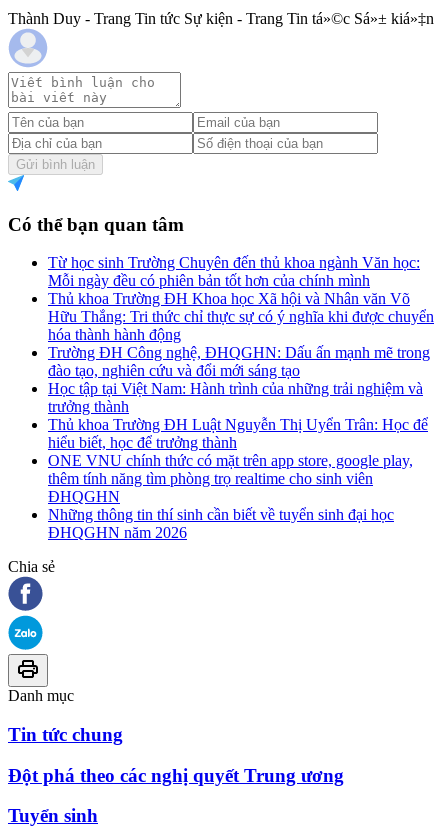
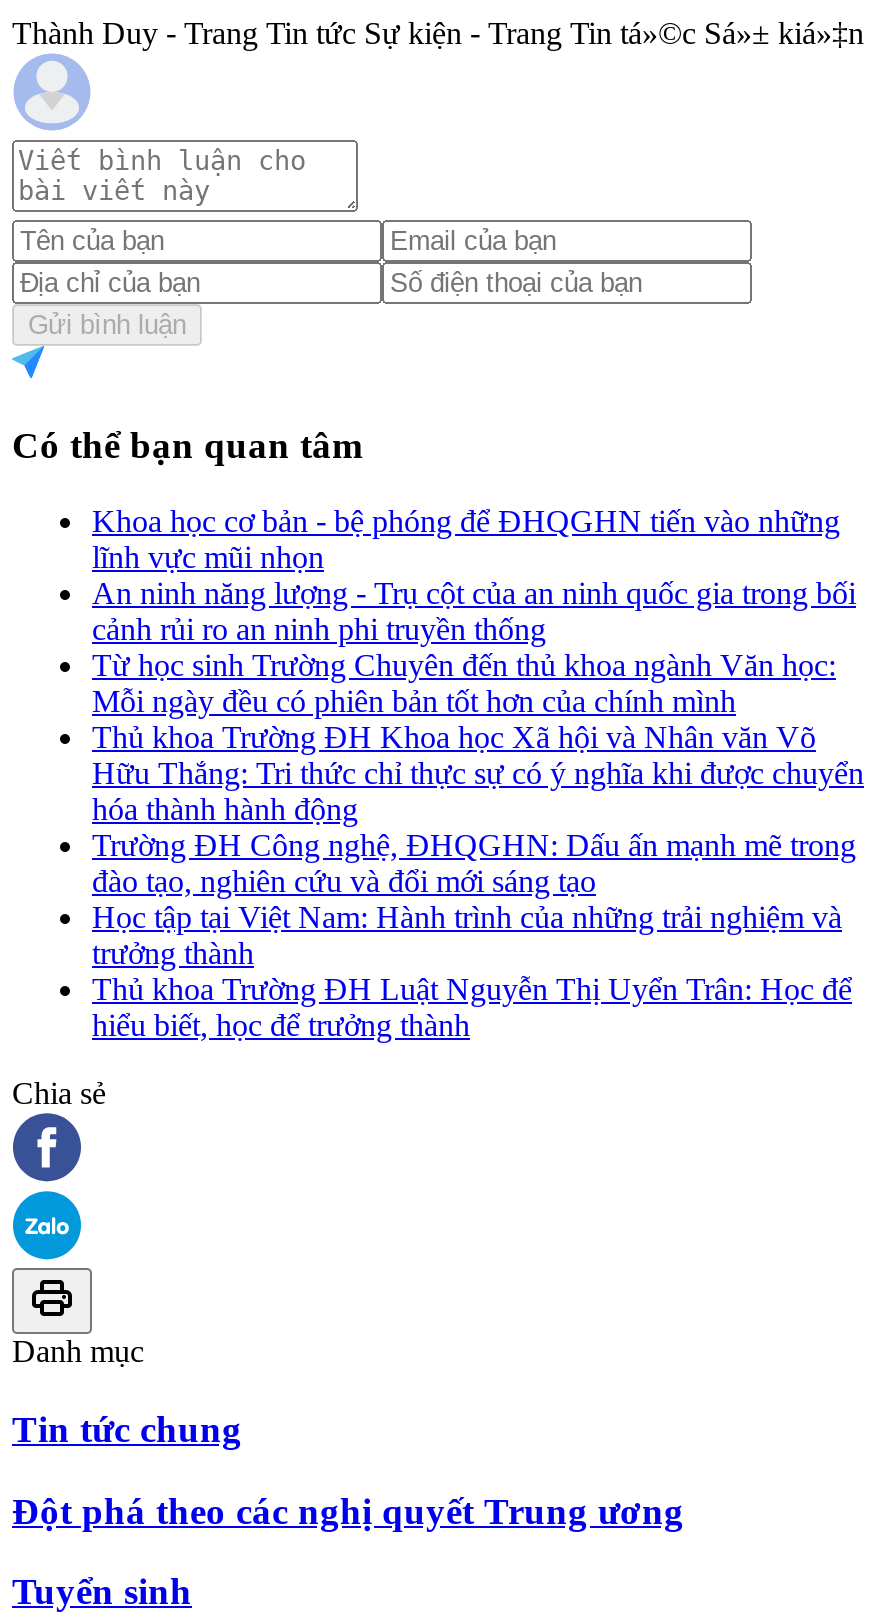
+ Khoa học cơ bản - bệ phóng để ĐHQGHN tiến vào những
+ lĩnh vực mũi nhọn
+ An ninh năng lượng - Trụ cột của an ninh quốc gia trong bối
+ cảnh rủi ro an ninh phi truyền thống

moved down: Từ học sinh Trường Chuyên đến thủ khoa ngành Văn học: | Mỗi ngày đều có phiên bản tốt hơn của chính mình | Thủ khoa Trường ĐH Khoa học Xã hội và Nhân văn Võ | ... | Thủ khoa Trường ĐH Luật Nguyễn Thị Uyển Trân: Học để | hiểu biết, học để trưởng thành

- ONE VNU chính thức có mặt trên app store, google play,
- thêm tính năng tìm phòng trọ realtime cho sinh viên
- ĐHQGHN
- Những thông tin thí sinh cần biết về tuyển sinh đại học
- ĐHQGHN năm 2026
